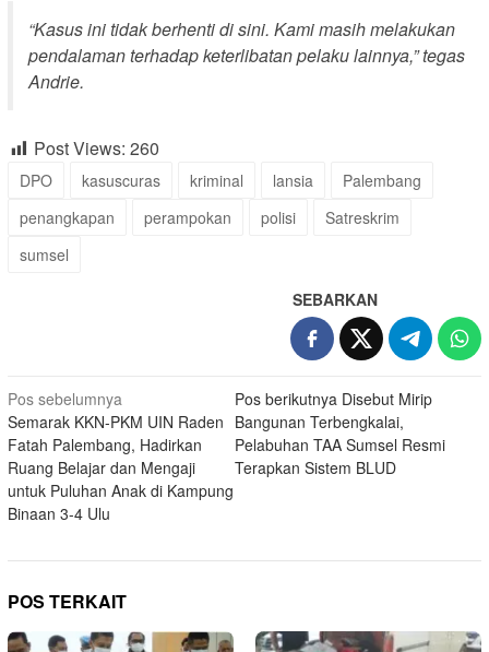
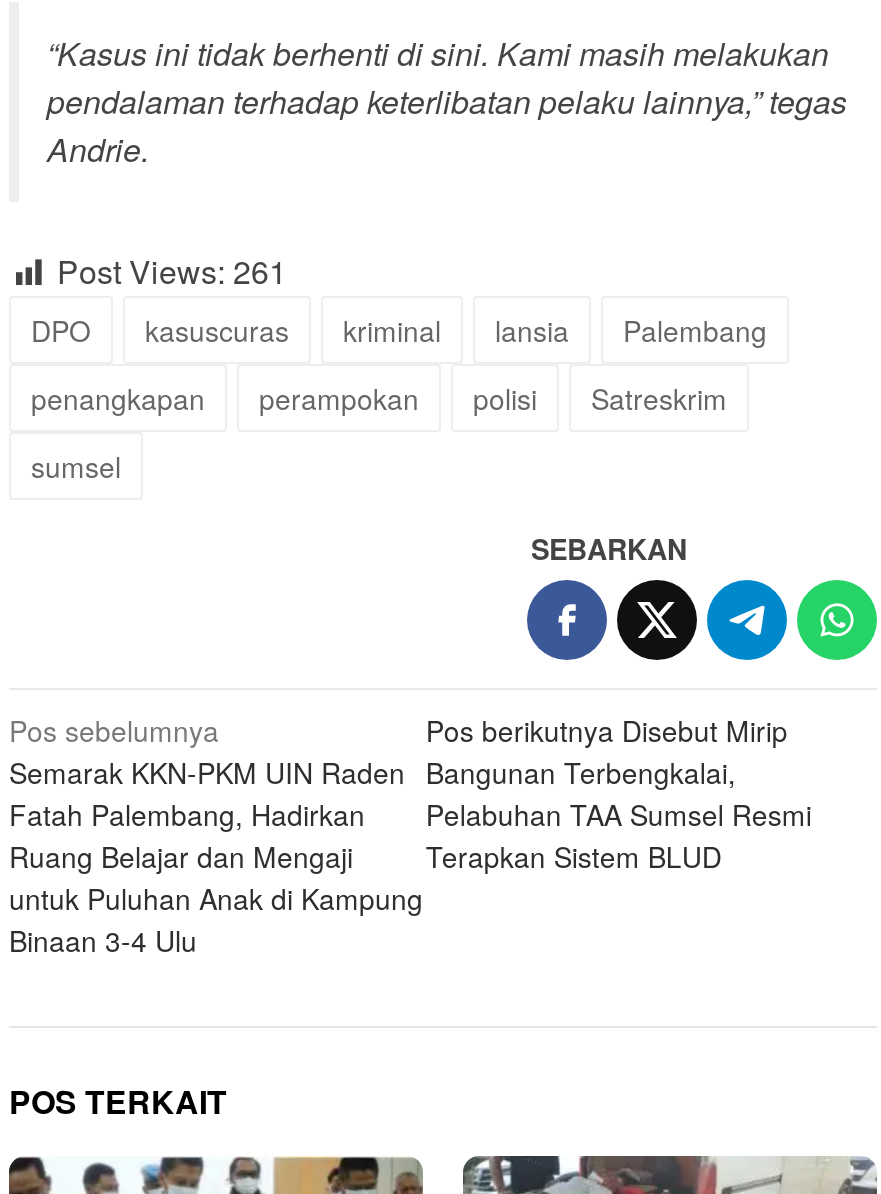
- Post Views: 260
+ Post Views: 261
